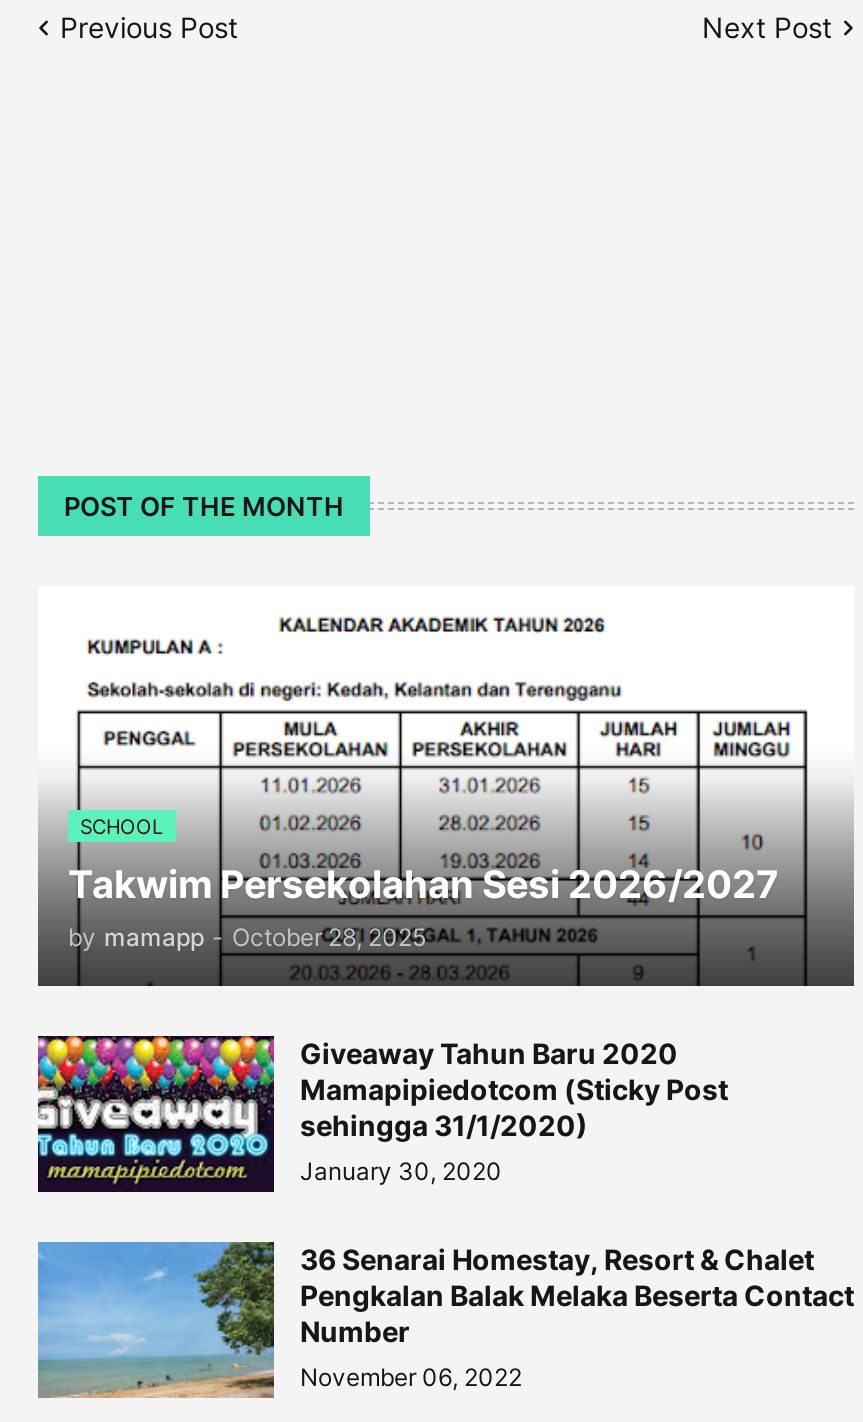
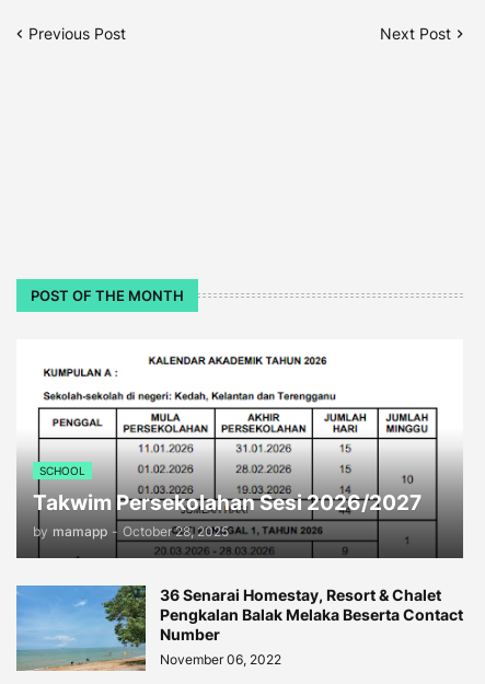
- [image]
- Giveaway Tahun Baru 2020
- Mamapipiedotcom (Sticky Post
- sehingga 31/1/2020)
- January 30, 2020
